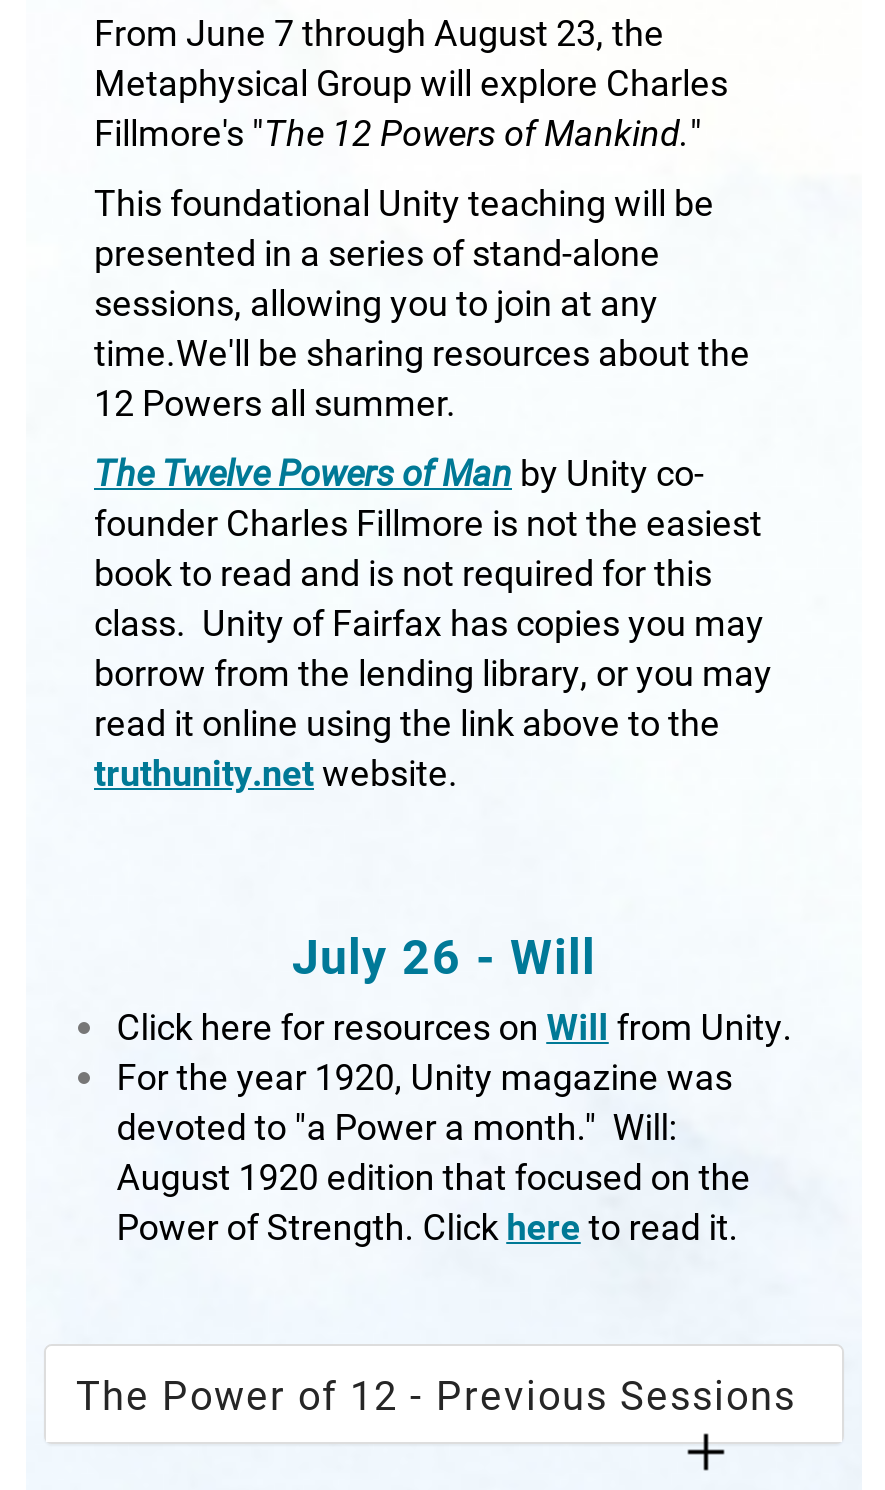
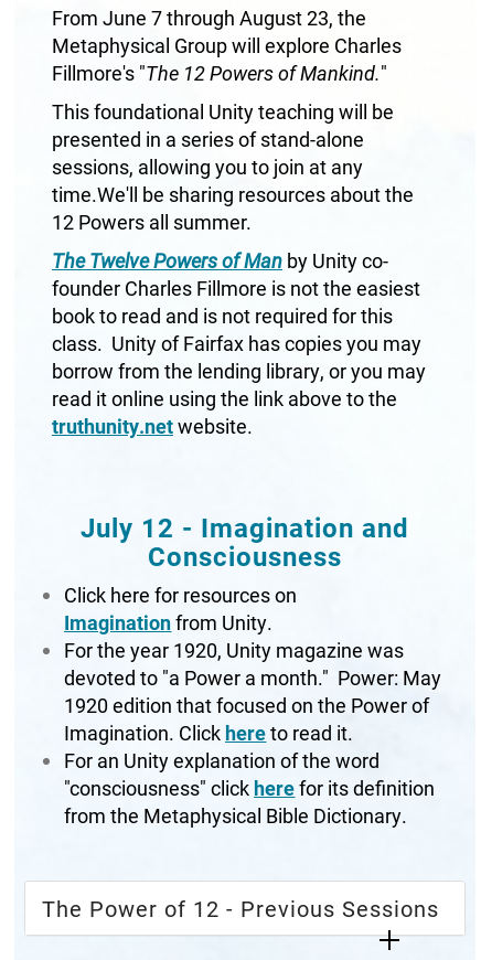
- July 26 - Will
- Click here for resources on Will from Unity.
+ July 12 - Imagination and
+ Consciousness
+ Click here for resources on
+ Imagination from Unity.

- devoted to "a Power a month." Will:
- August 1920 edition that focused on the
- Power of Strength. Click here to read it.
+ devoted to "a Power a month." Power: May
+ 1920 edition that focused on the Power of
+ Imagination. Click here to read it.
+ For an Unity explanation of the word
+ "consciousness" click here for its definition
+ from the Metaphysical Bible Dictionary.
